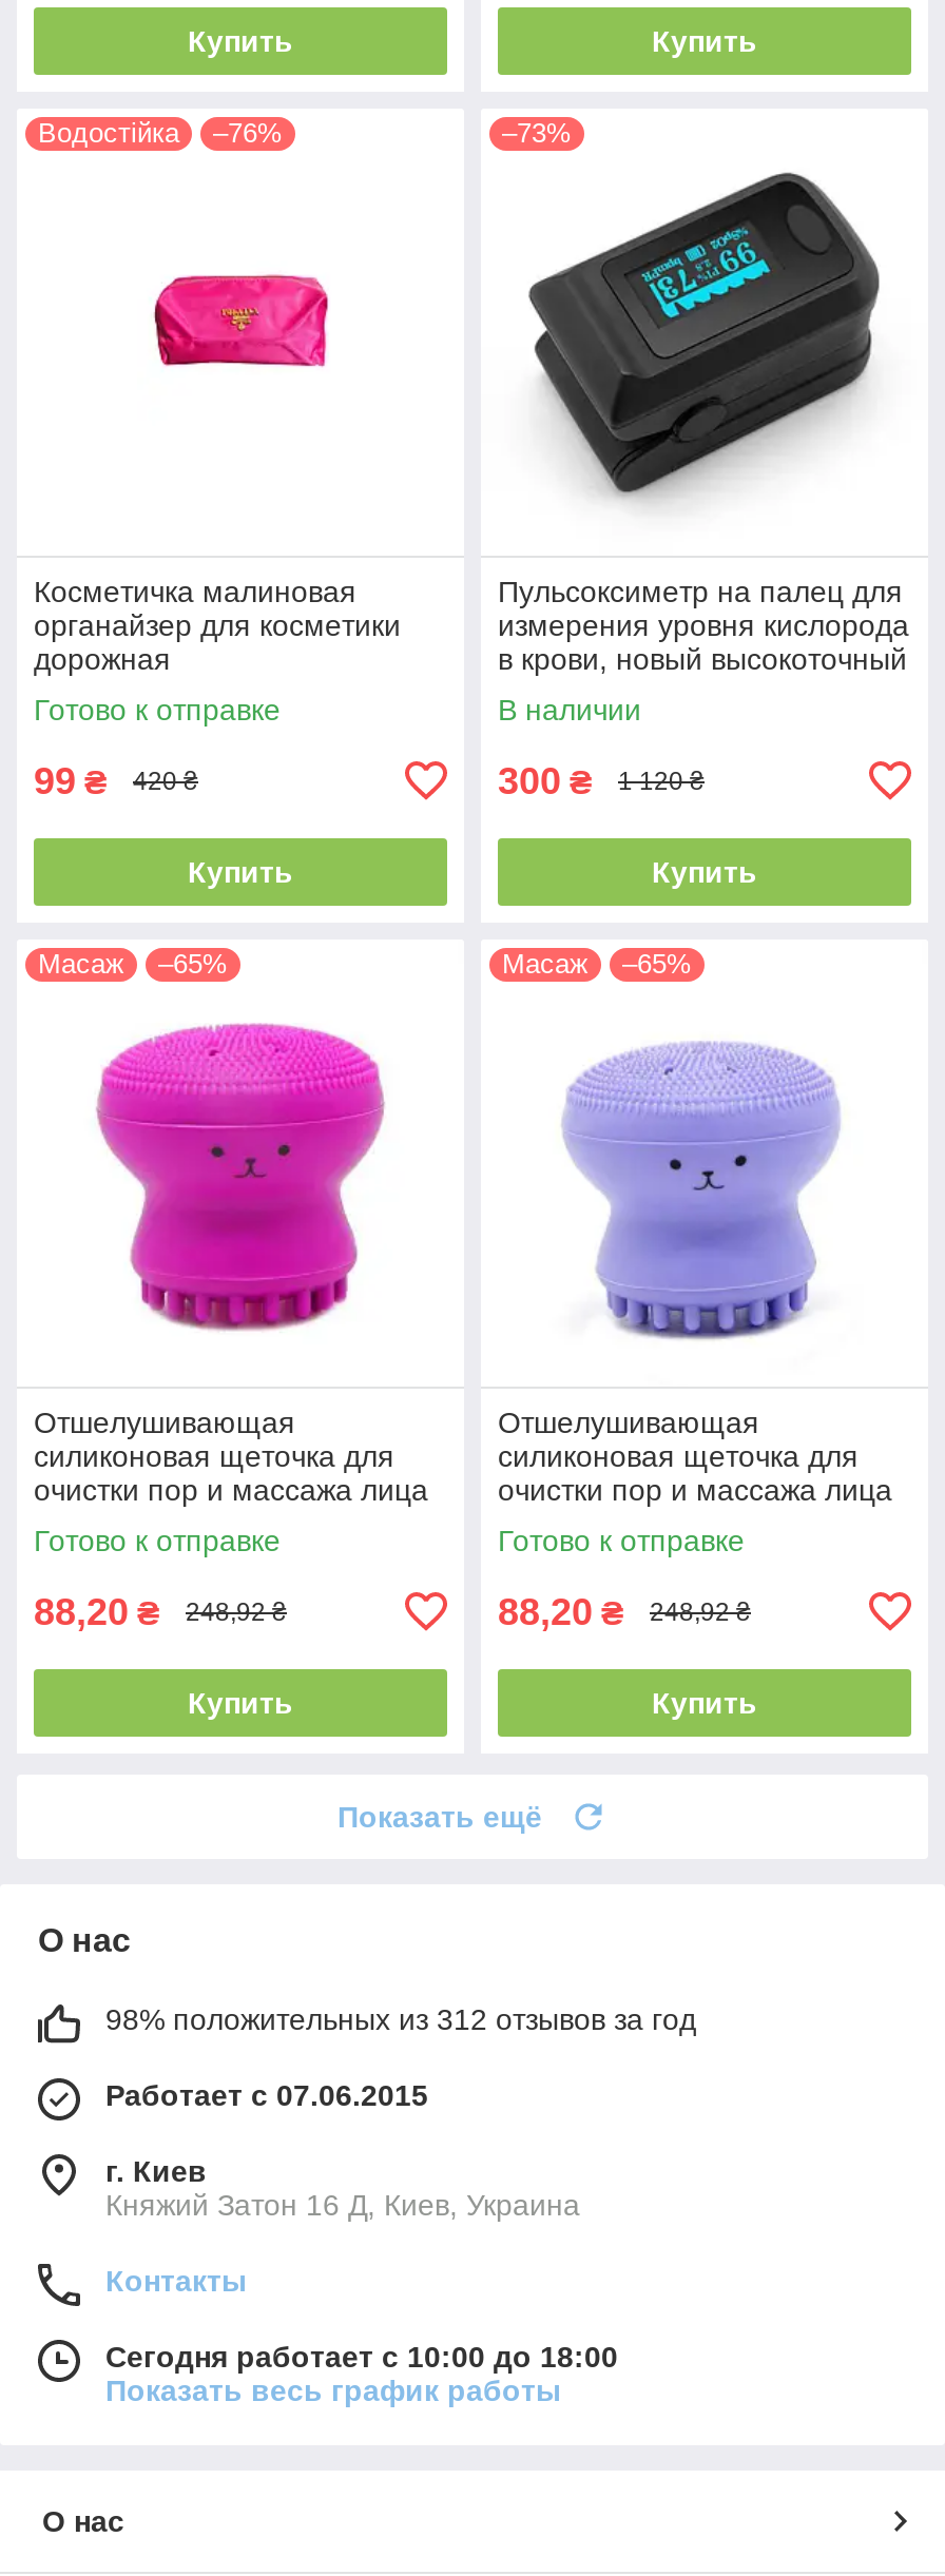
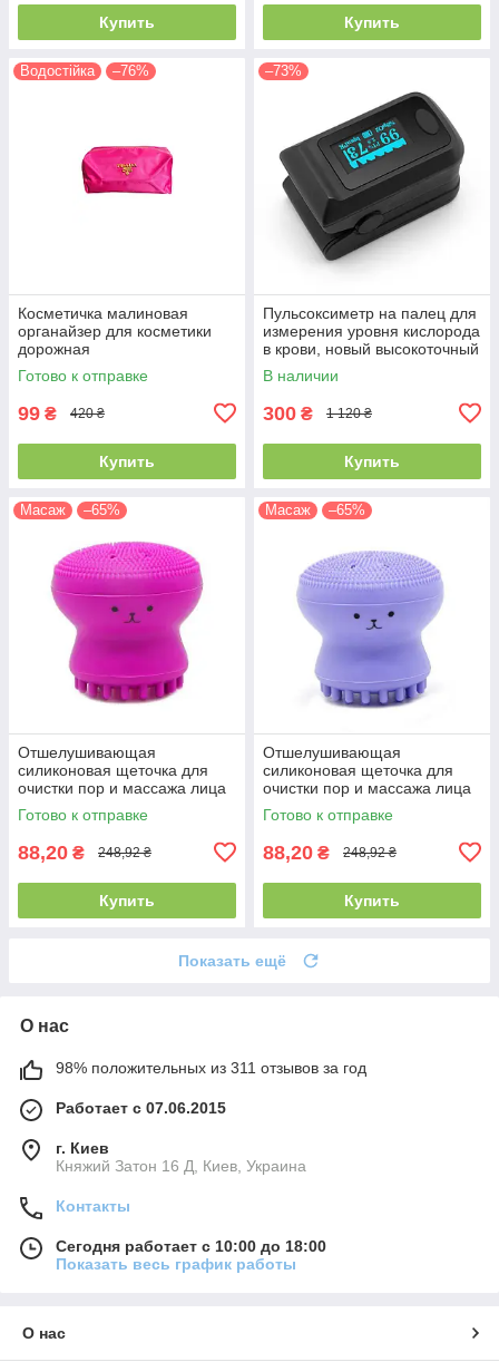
- 98% положительных из 312 отзывов за год
+ 98% положительных из 311 отзывов за год
